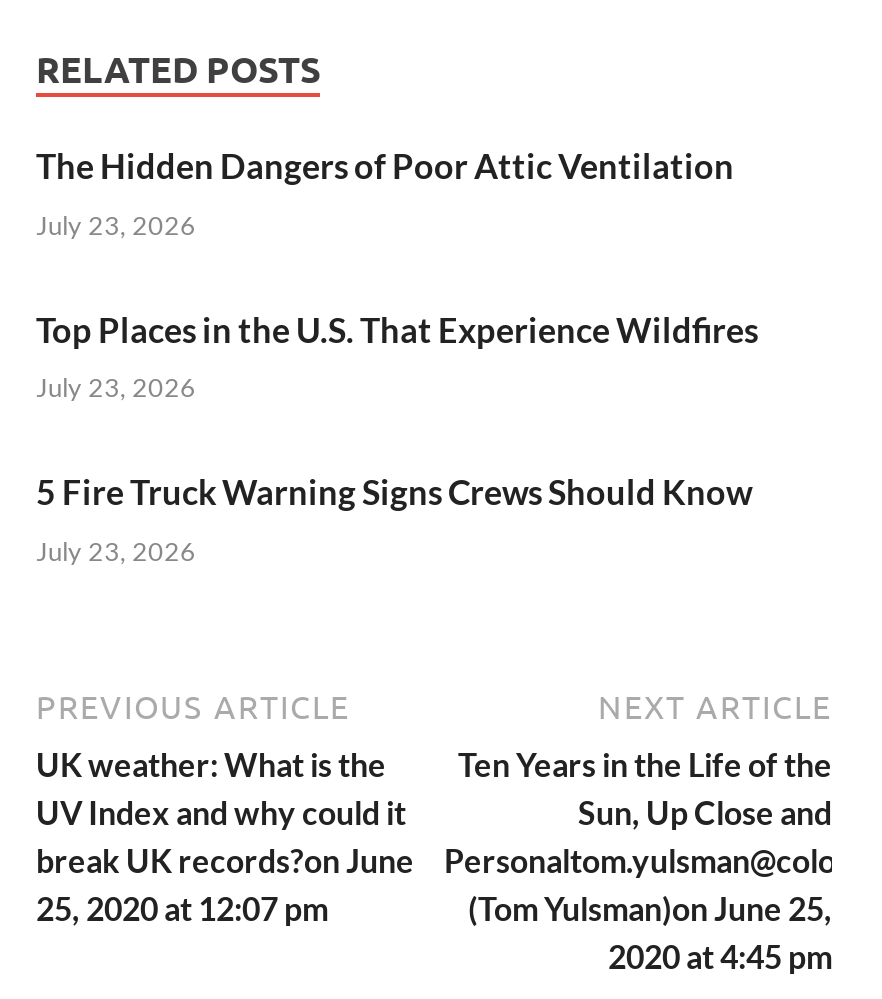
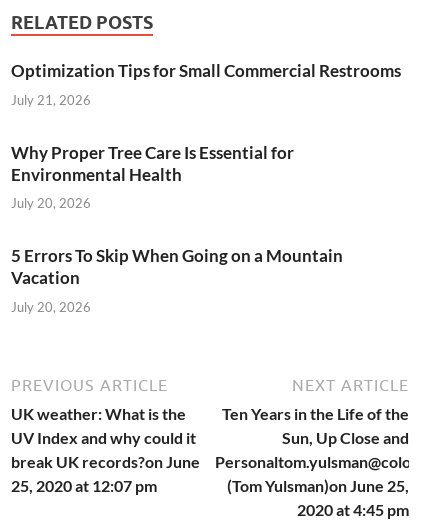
- The Hidden Dangers of Poor Attic Ventilation
+ Optimization Tips for Small Commercial Restrooms

- July 23, 2026
+ July 21, 2026

- Top Places in the U.S. That Experience Wildfires
+ Why Proper Tree Care Is Essential for
+ Environmental Health

- July 23, 2026
+ July 20, 2026

- 5 Fire Truck Warning Signs Crews Should Know
+ 5 Errors To Skip When Going on a Mountain
+ Vacation

- July 23, 2026
+ July 20, 2026
